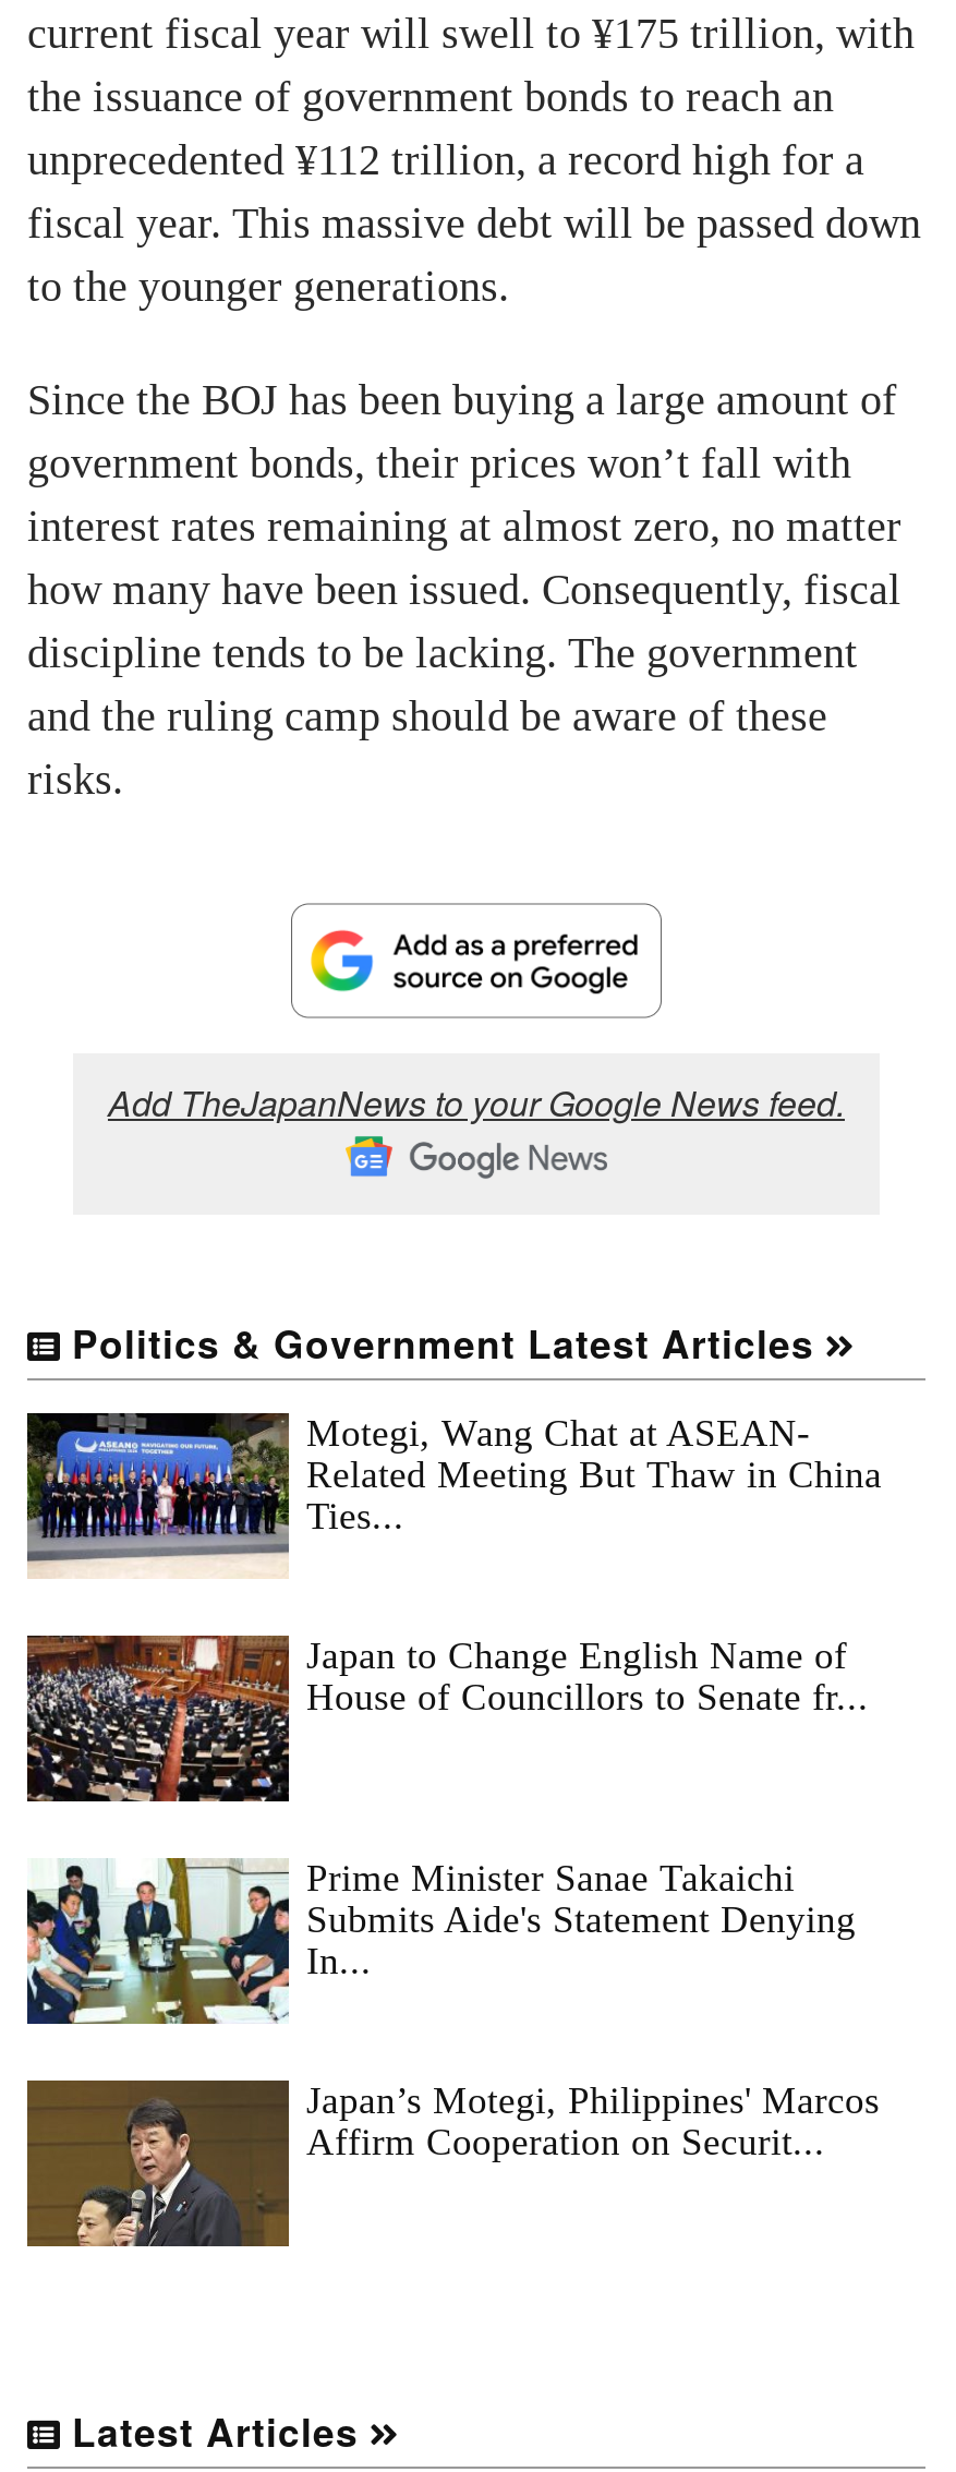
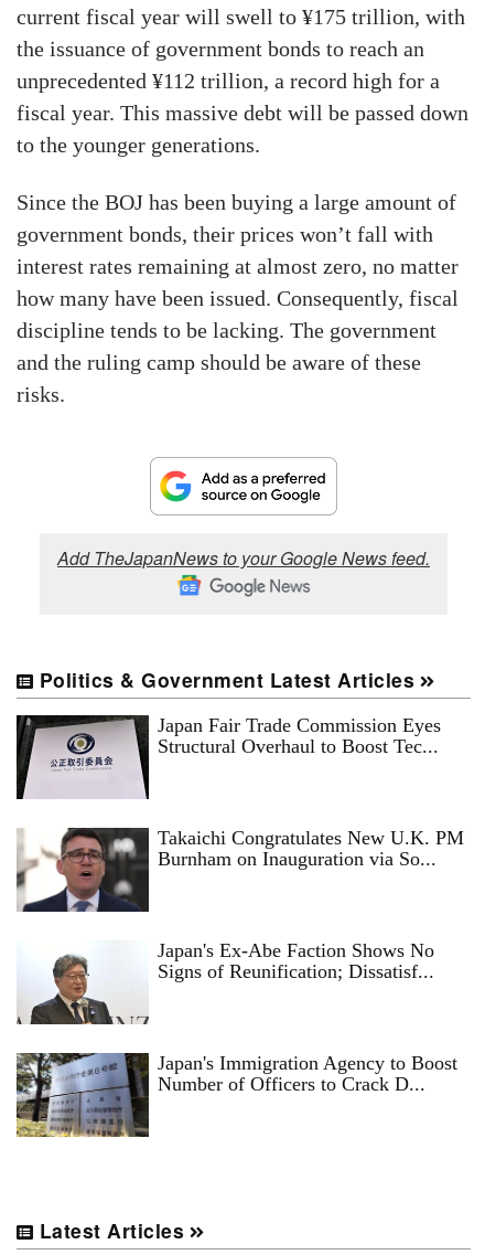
- [image]
- Motegi, Wang Chat at ASEAN-
- Related Meeting But Thaw in China
- Ties...
+ [image]
+ Japan Fair Trade Commission Eyes
+ Structural Overhaul to Boost Tec...

- [image]
- Japan to Change English Name of
- House of Councillors to Senate fr...
+ [image]
+ Takaichi Congratulates New U.K. PM
+ Burnham on Inauguration via So...

- [image]
- Prime Minister Sanae Takaichi
- Submits Aide's Statement Denying
- In...
+ [image]
+ Japan's Ex-Abe Faction Shows No
+ Signs of Reunification; Dissatisf...

- [image]
- Japan’s Motegi, Philippines' Marcos
- Affirm Cooperation on Securit...
+ [image]
+ Japan's Immigration Agency to Boost
+ Number of Officers to Crack D...
